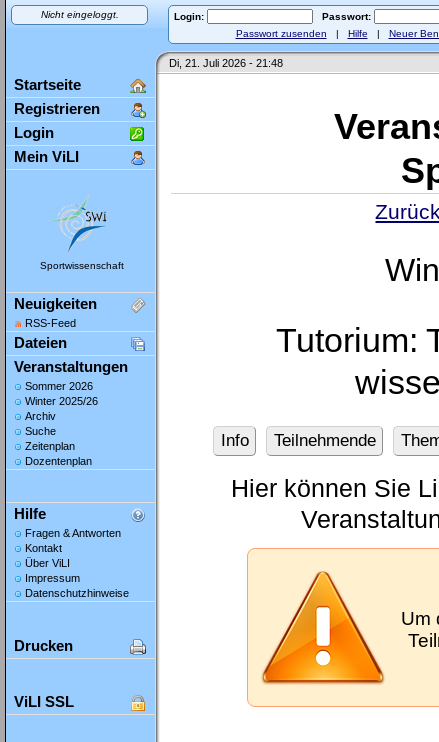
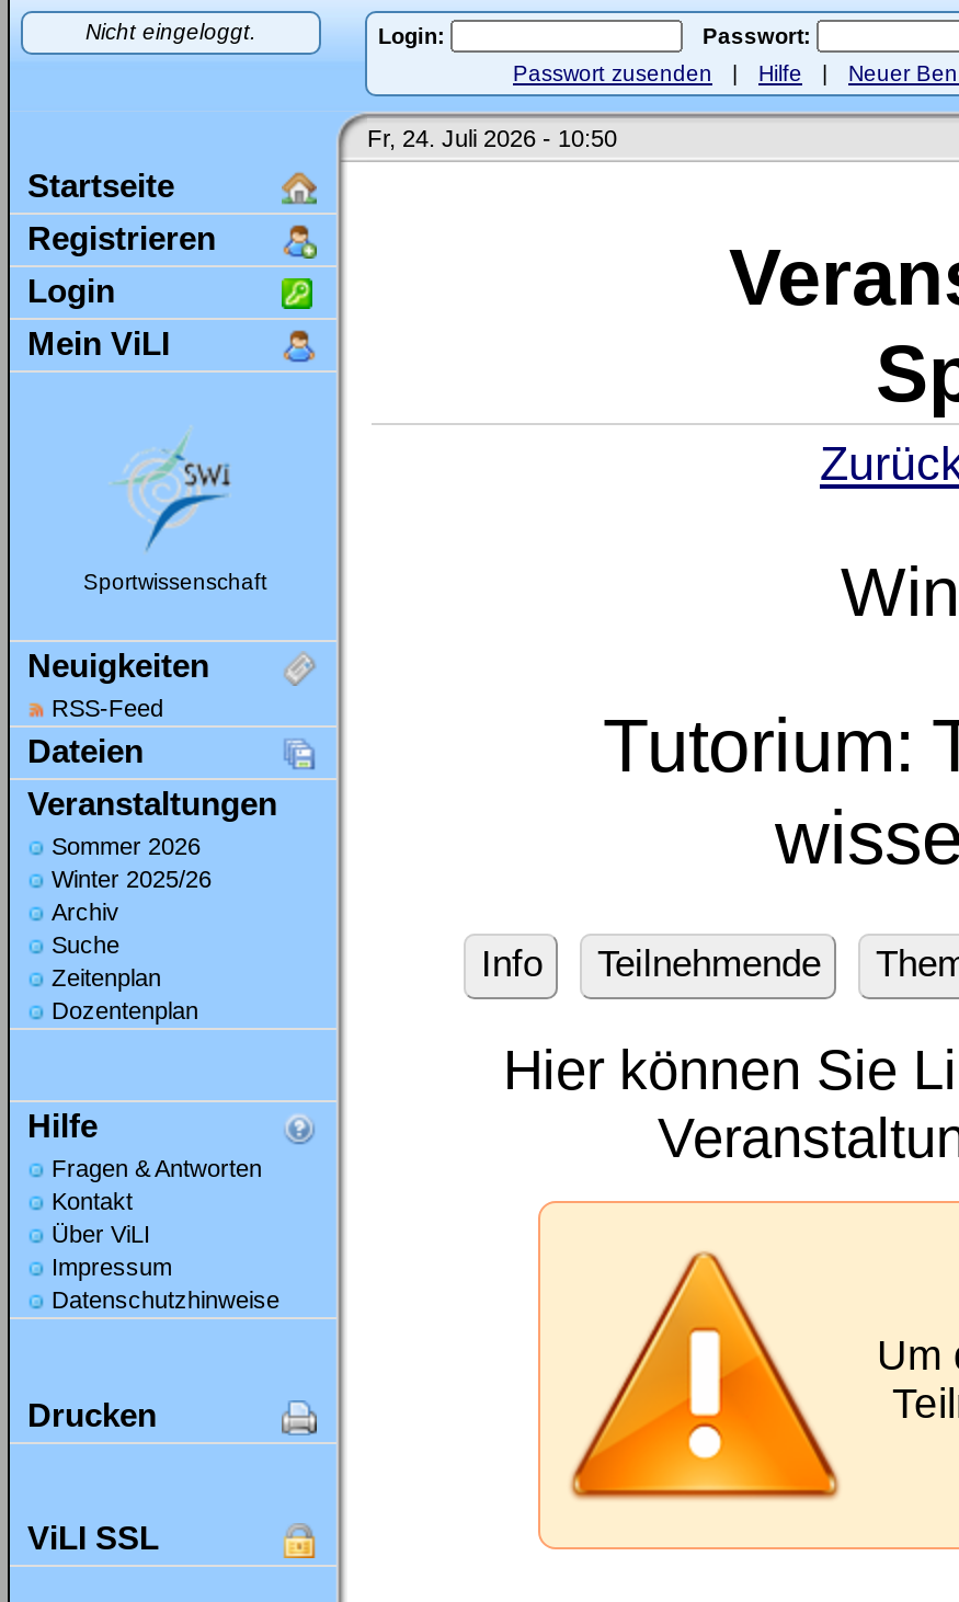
- Di, 21. Juli 2026 - 21:48
+ Fr, 24. Juli 2026 - 10:50
